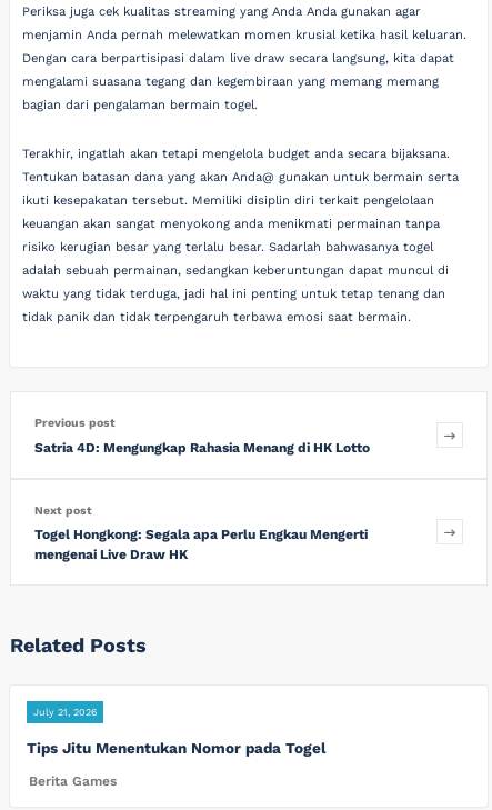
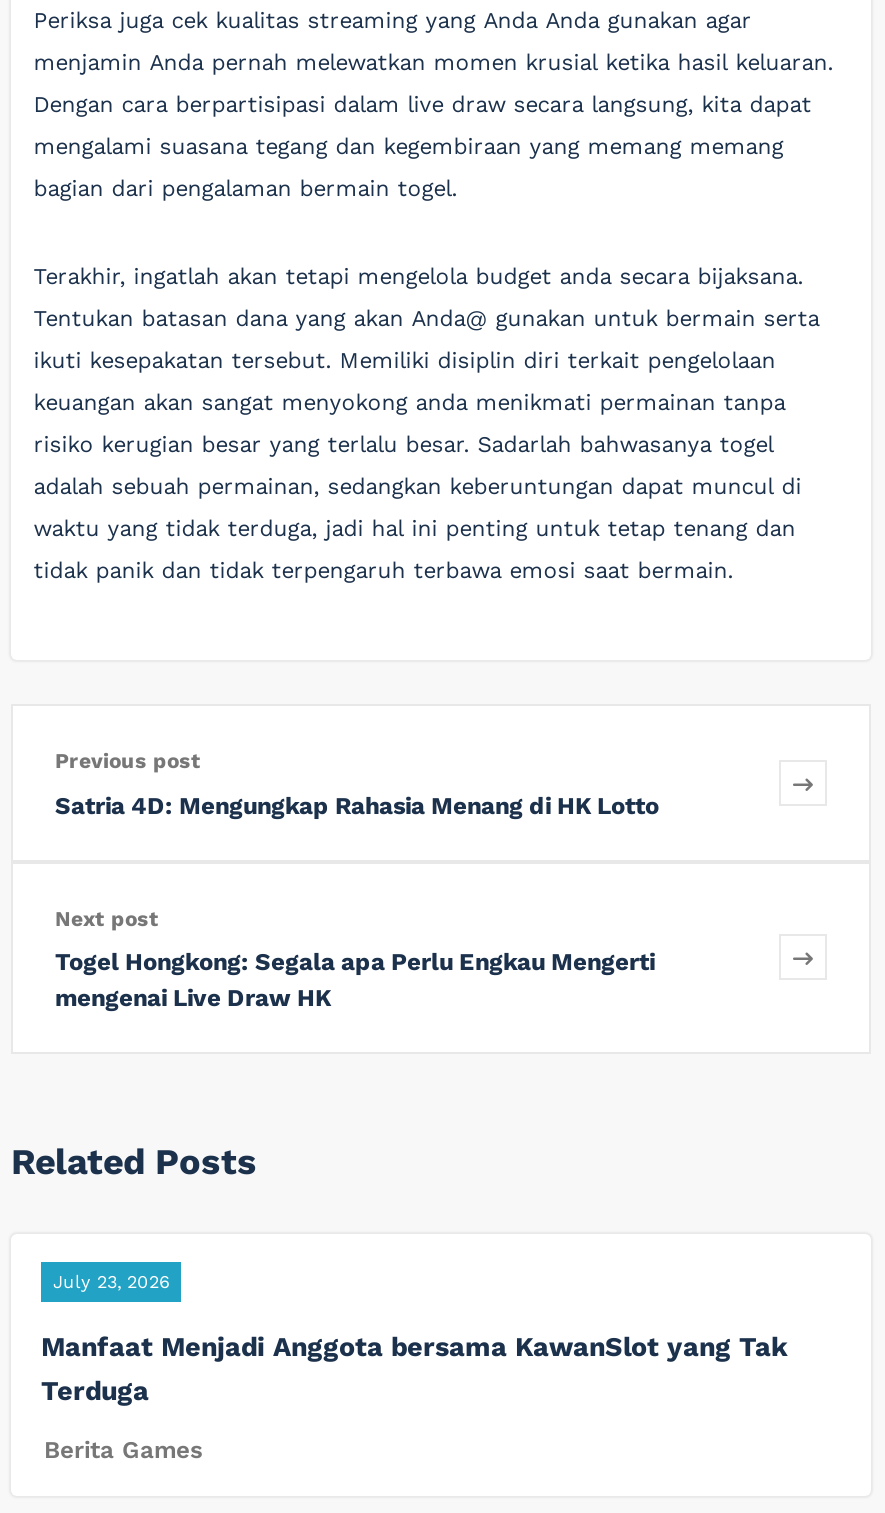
- July 21, 2026
+ July 23, 2026

- Tips Jitu Menentukan Nomor pada Togel
+ Manfaat Menjadi Anggota bersama KawanSlot yang Tak
+ Terduga
